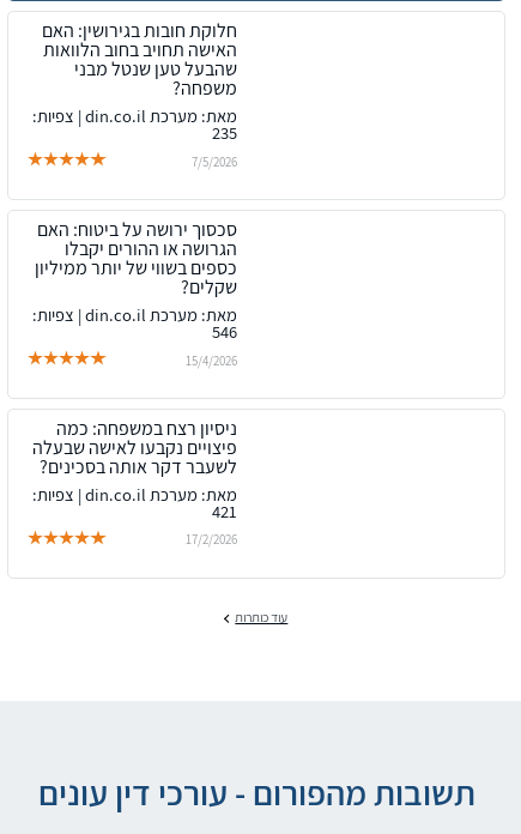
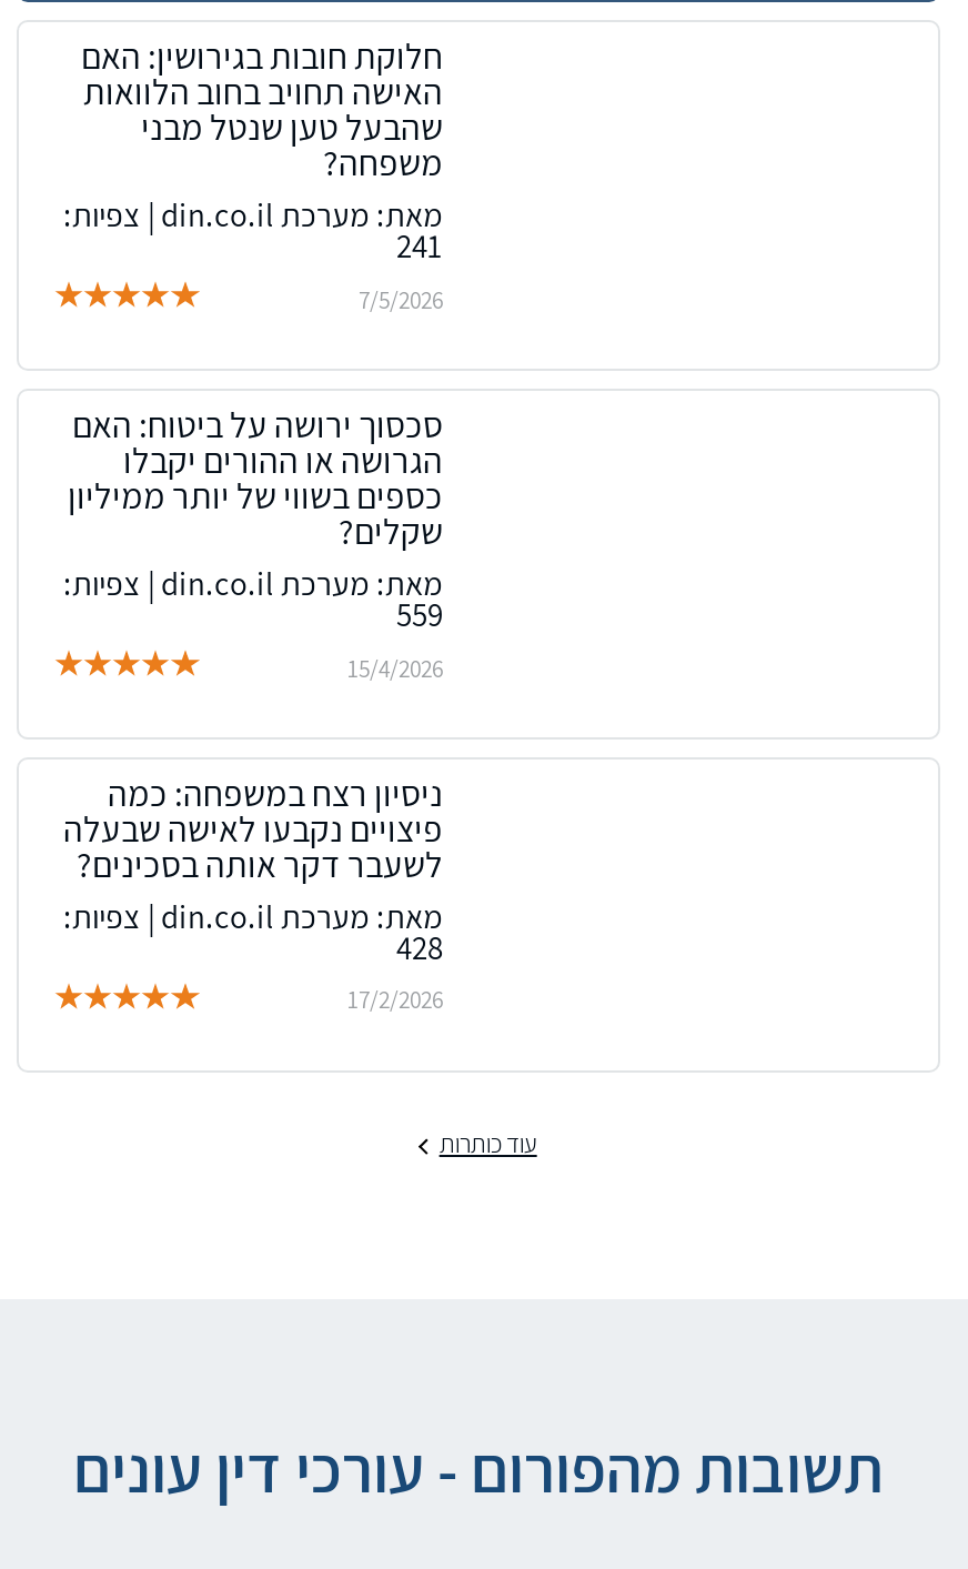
- 235
+ 241

- 546
+ 559

- 421
+ 428
